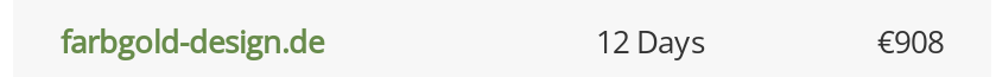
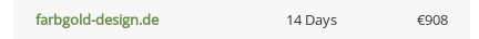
- 12 Days
+ 14 Days
